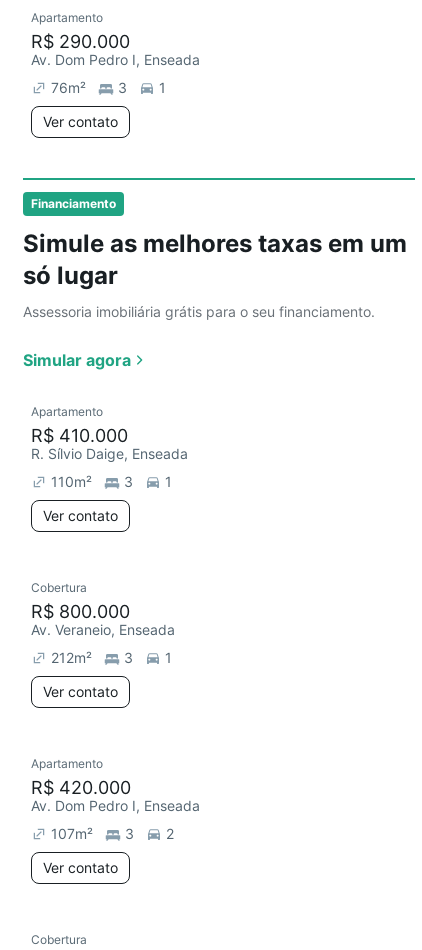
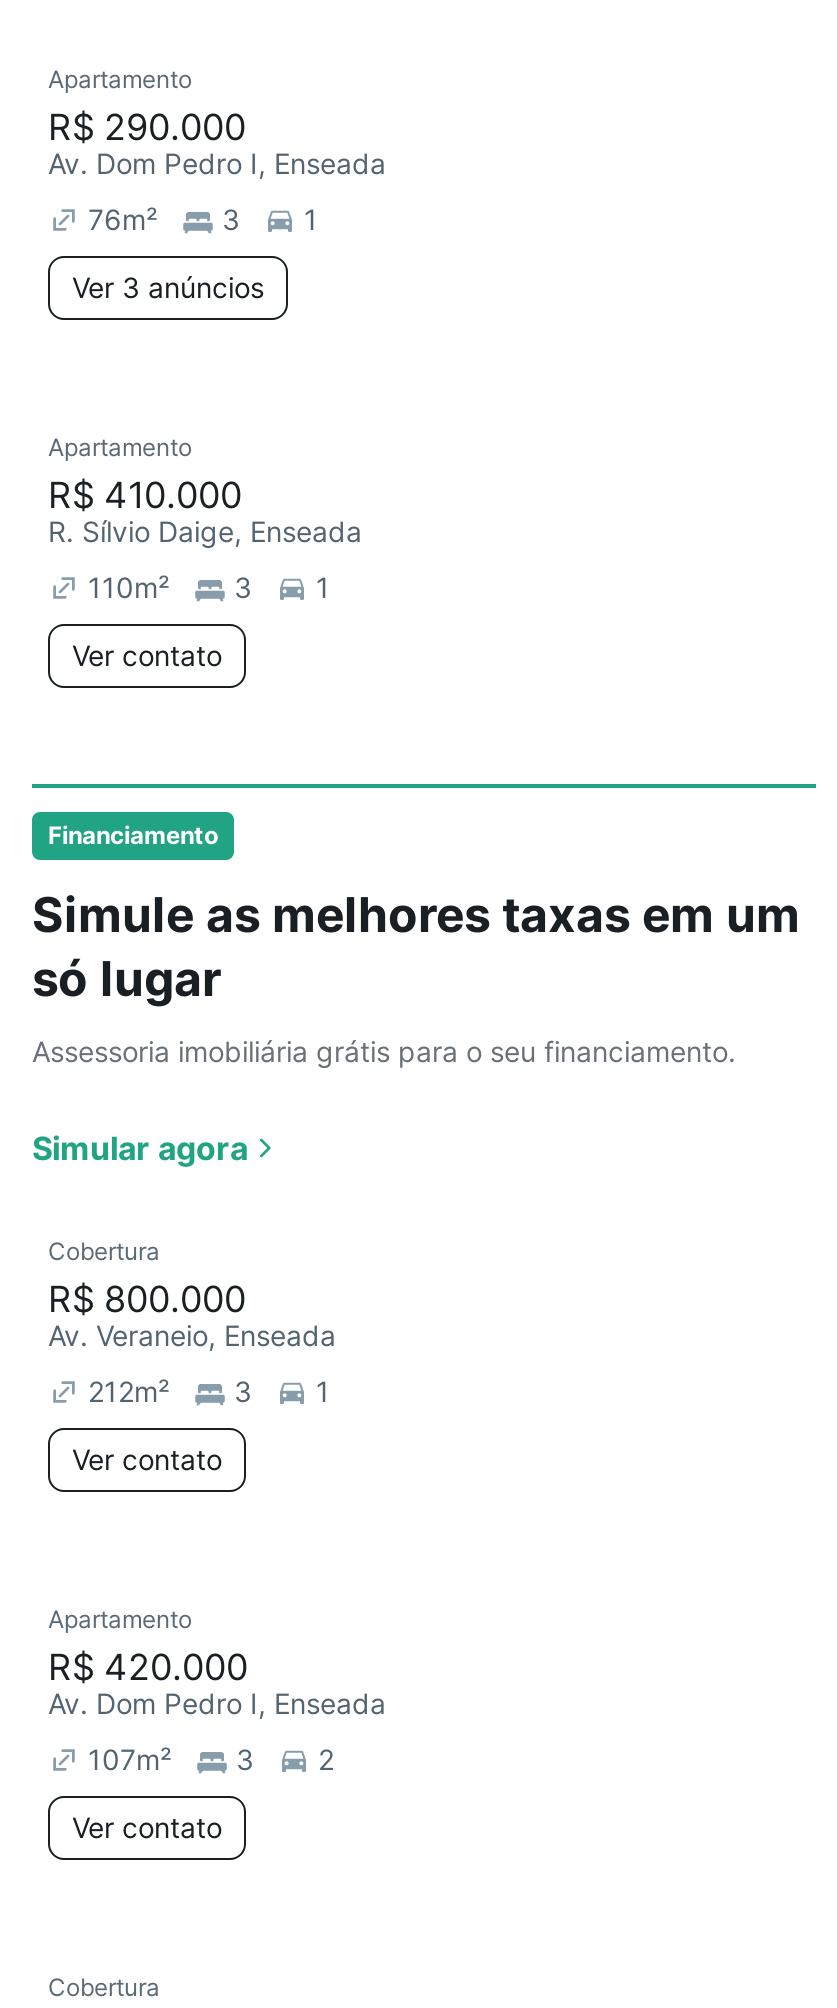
- Ver contato
+ Ver 3 anúncios

moved down: Financiamento | Simule as melhores taxas em um | só lugar | Assessoria imobiliária grátis para o seu financiamento. | Simular agora

moved up: Apartamento | R$ 410.000 | R. Sílvio Daige, Enseada | 3 | 1 | Ver contato
